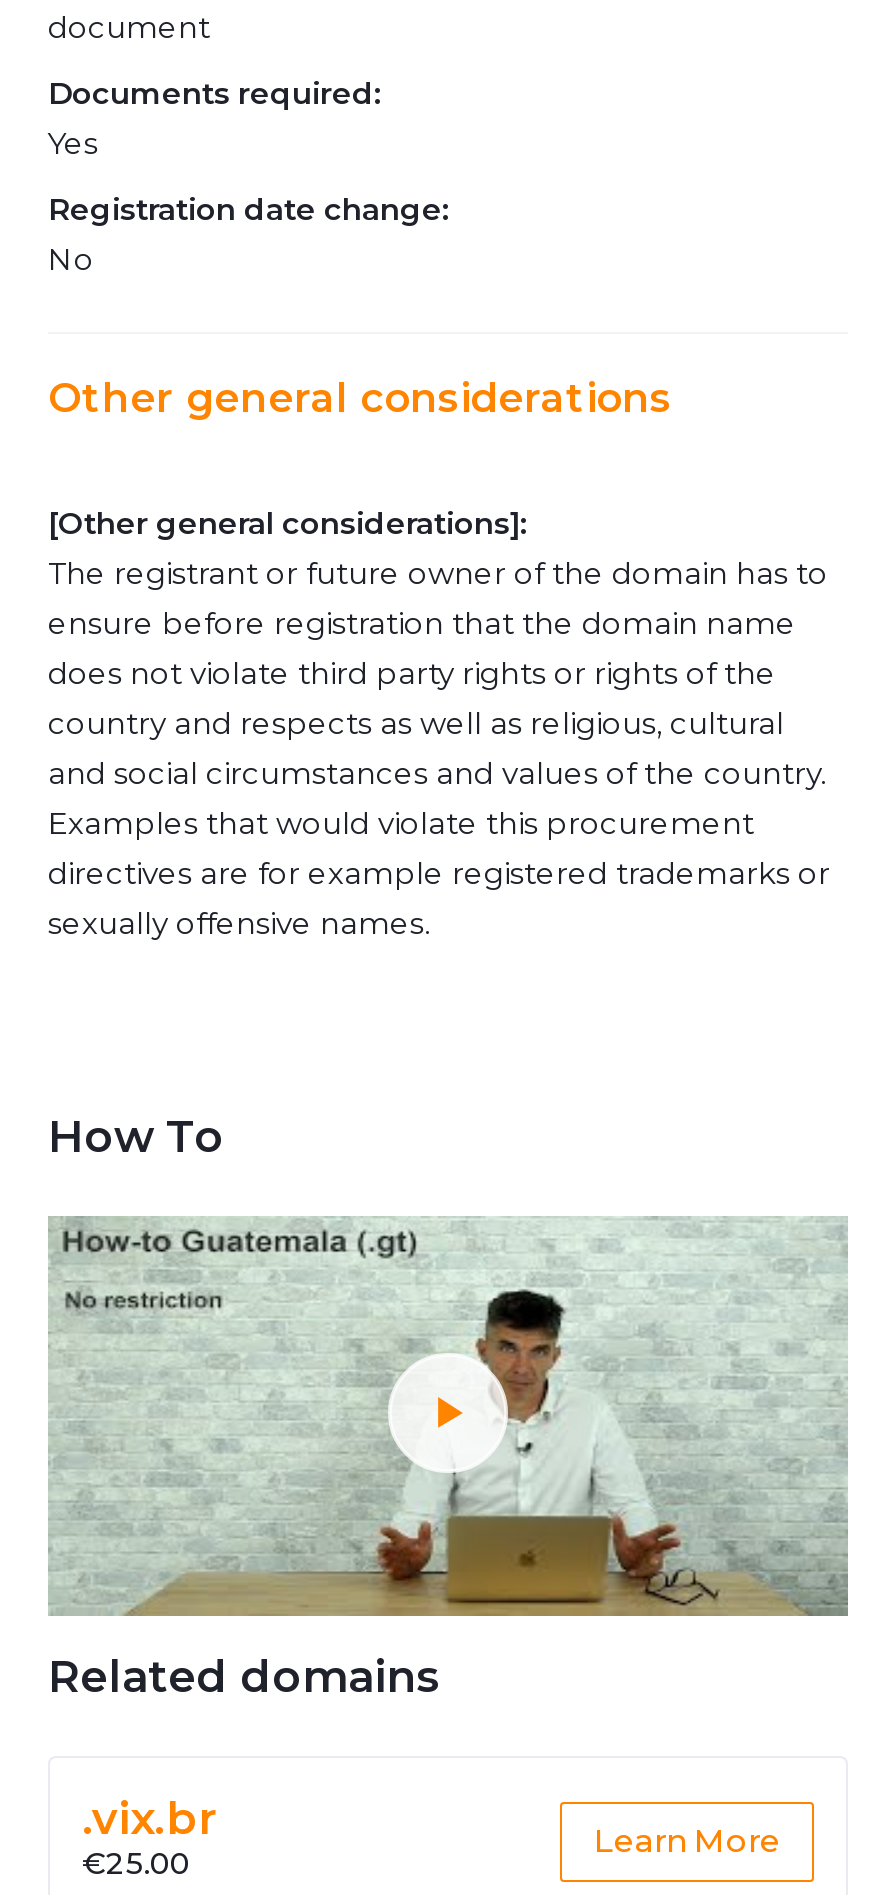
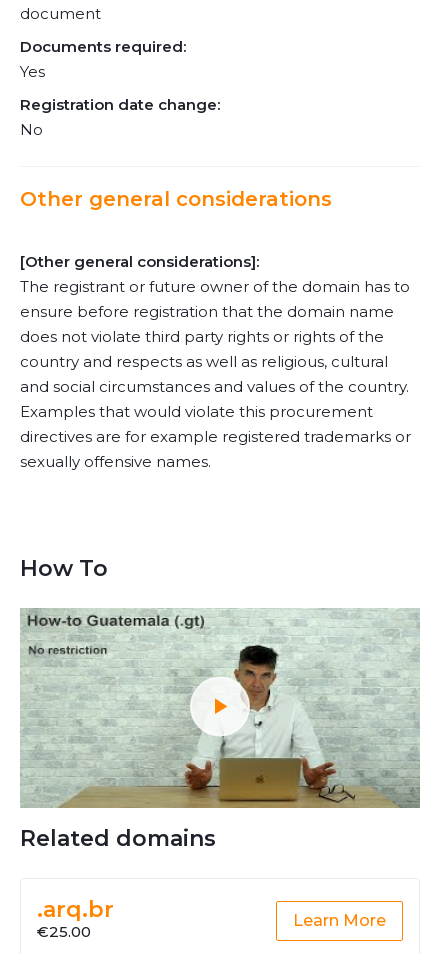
- .vix.br
+ .arq.br
